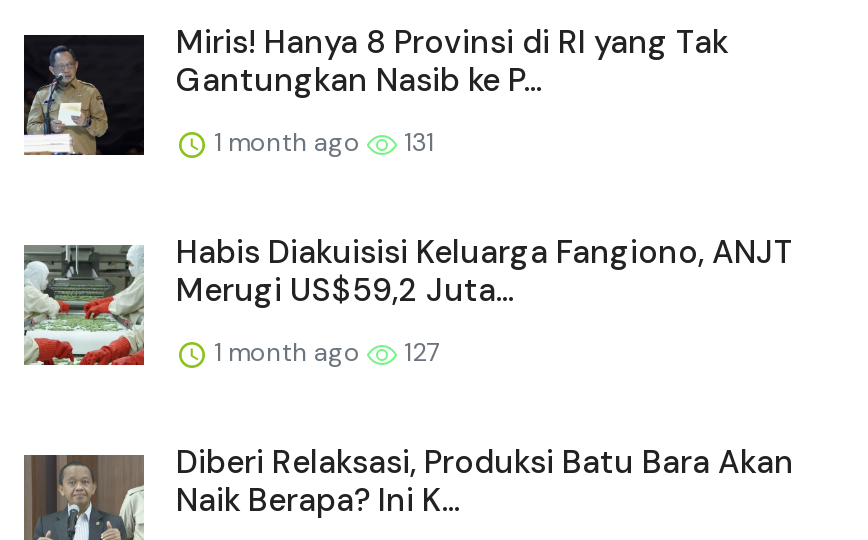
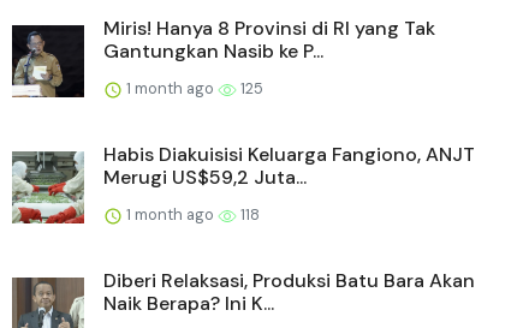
- 1 month ago 131
+ 1 month ago 125

- 1 month ago 127
+ 1 month ago 118
